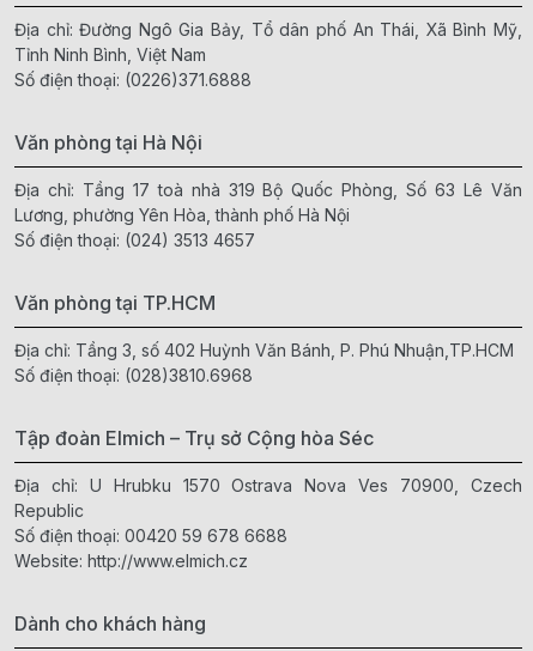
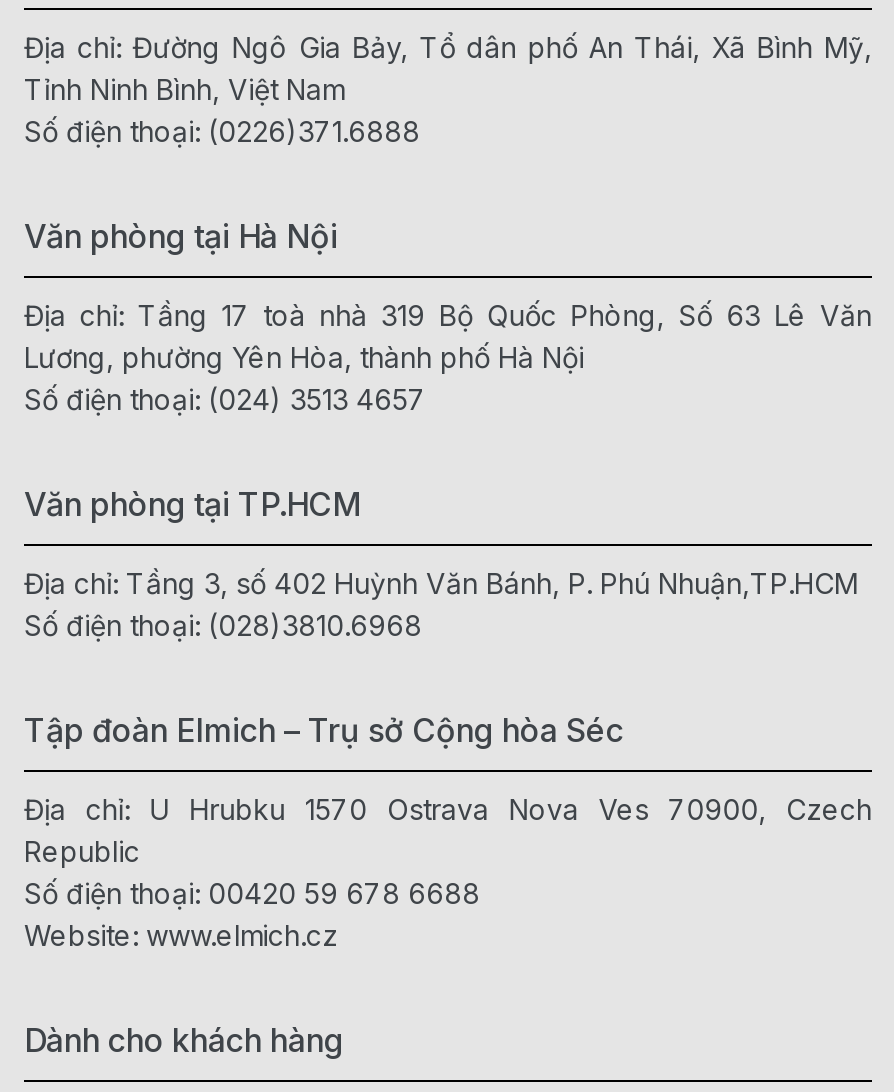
- Website: http://www.elmich.cz
+ Website: www.elmich.cz
